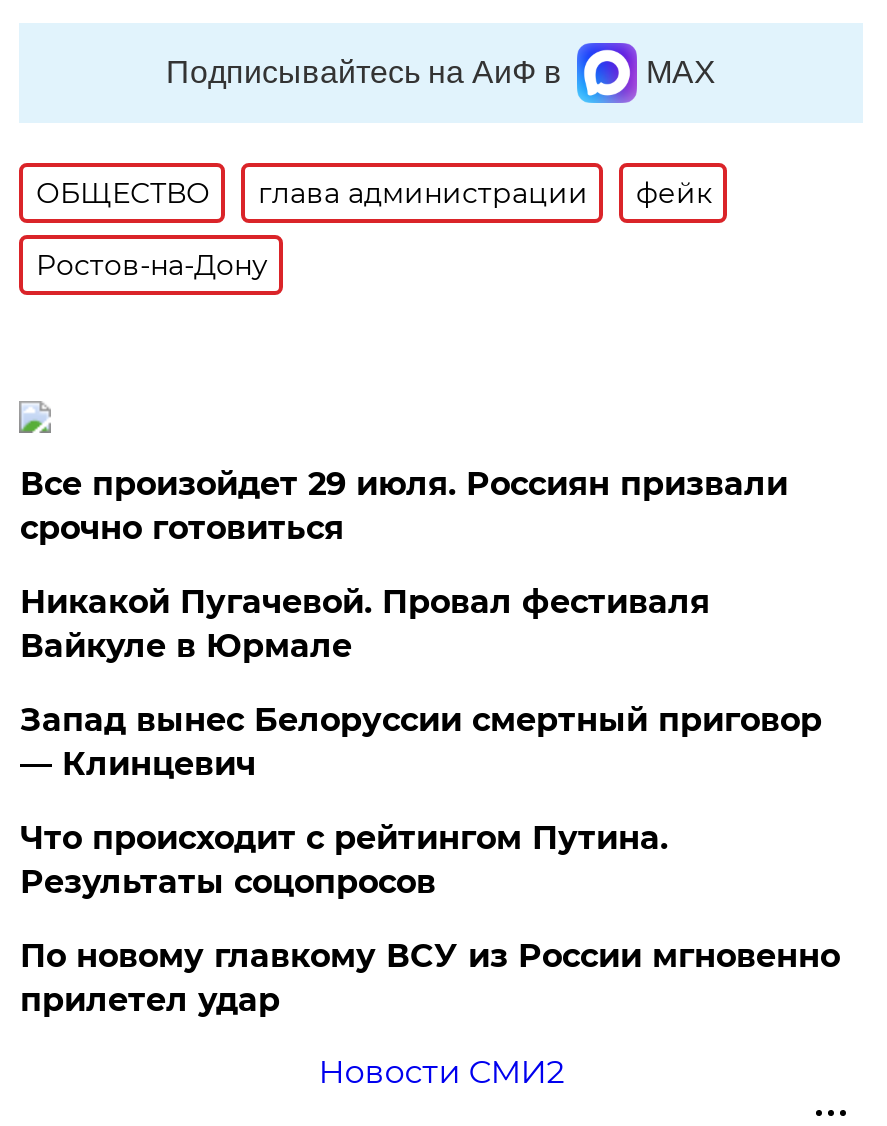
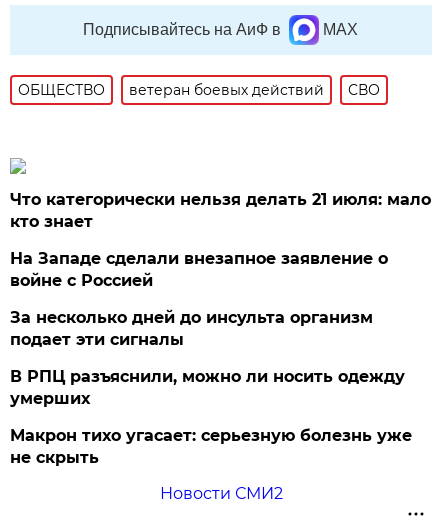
- глава администрации
- фейк
- Ростов-на-Дону
+ ветеран боевых действий
+ СВО

- Все произойдет 29 июля. Россиян призвали
- срочно готовиться
- Никакой Пугачевой. Провал фестиваля
- Вайкуле в Юрмале
- Запад вынес Белоруссии смертный приговор
- — Клинцевич
- Что происходит с рейтингом Путина.
- Результаты соцопросов
- По новому главкому ВСУ из России мгновенно
- прилетел удар
+ Что категорически нельзя делать 21 июля: мало
+ кто знает
+ На Западе сделали внезапное заявление о
+ войне с Россией
+ За несколько дней до инсульта организм
+ подает эти сигналы
+ В РПЦ разъяснили, можно ли носить одежду
+ умерших
+ Макрон тихо угасает: серьезную болезнь уже
+ не скрыть
